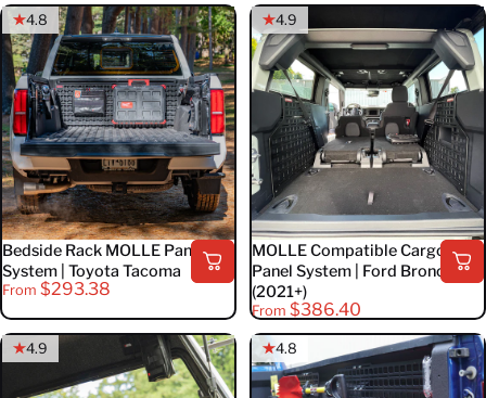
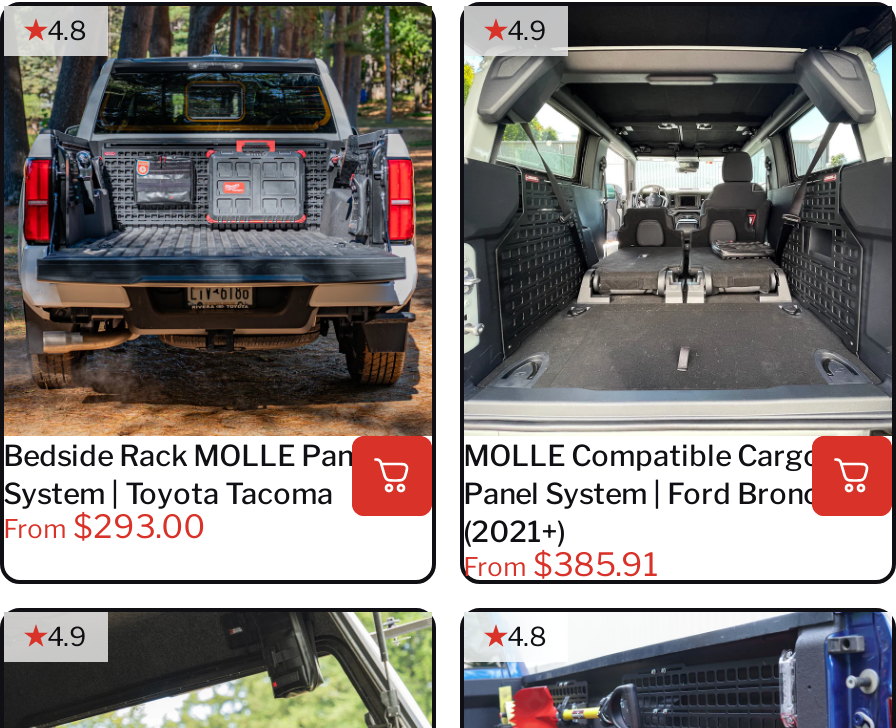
- From $293.38
+ From $293.00

- From $386.40
+ From $385.91
